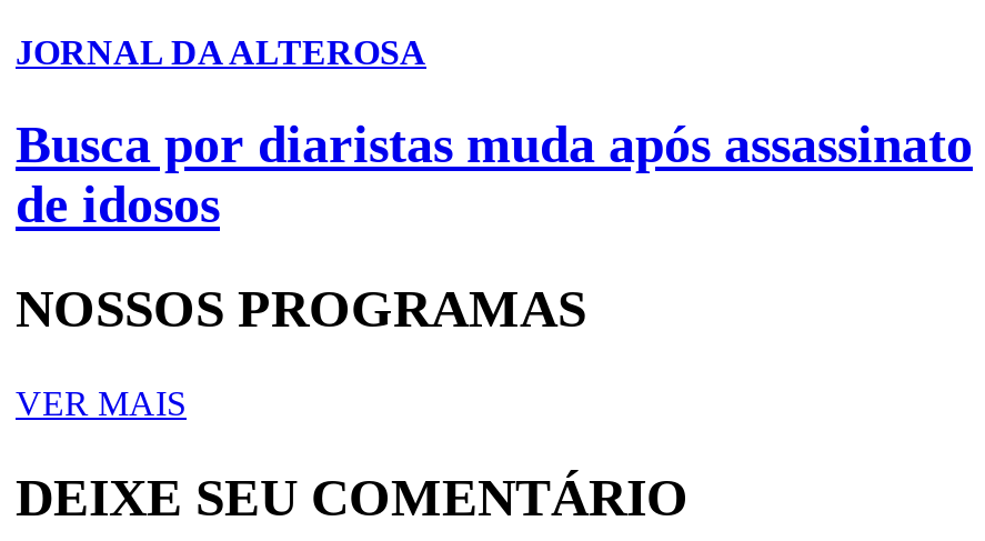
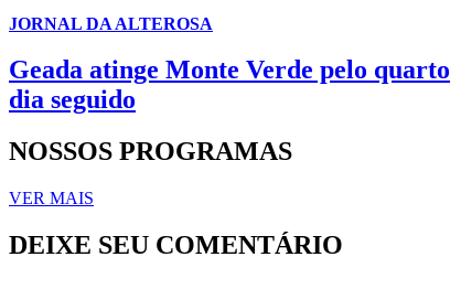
- Busca por diaristas muda após assassinato
- de idosos
+ Geada atinge Monte Verde pelo quarto
+ dia seguido
